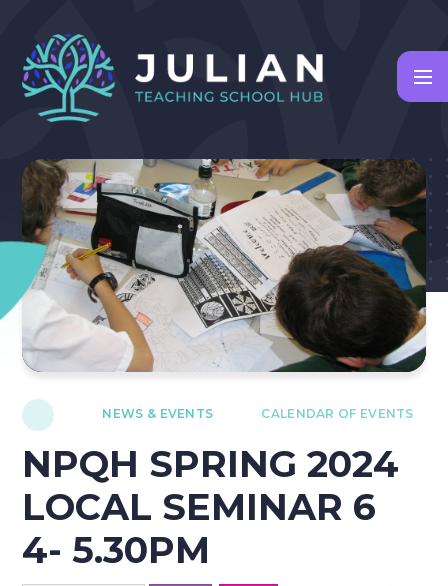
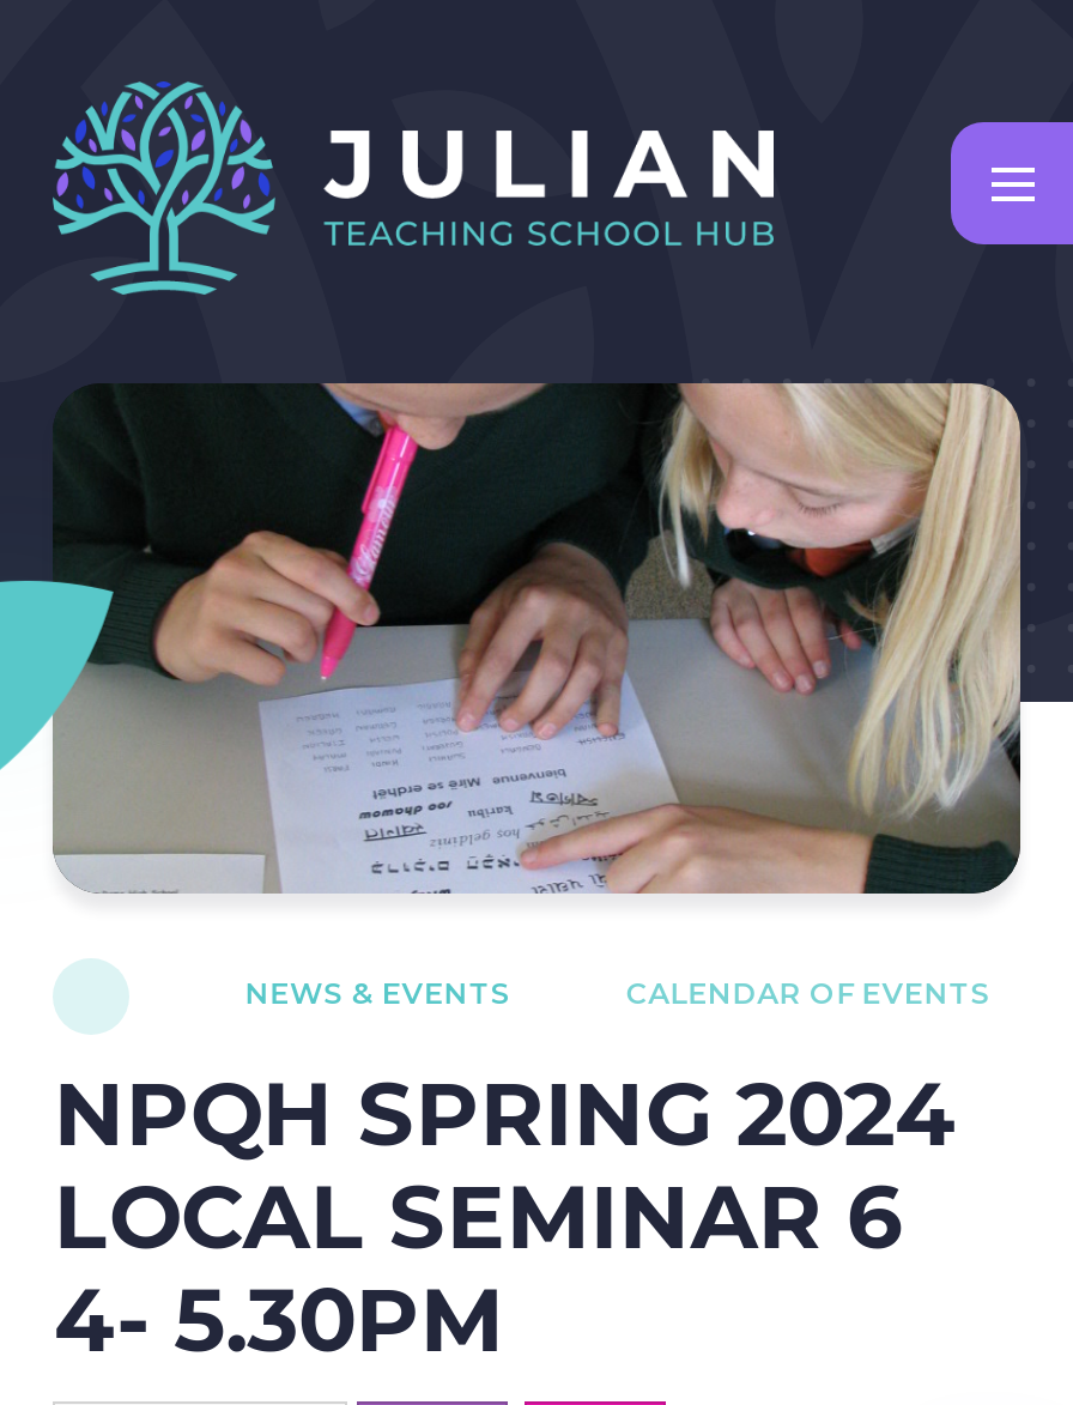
- [image]
+ [image]
